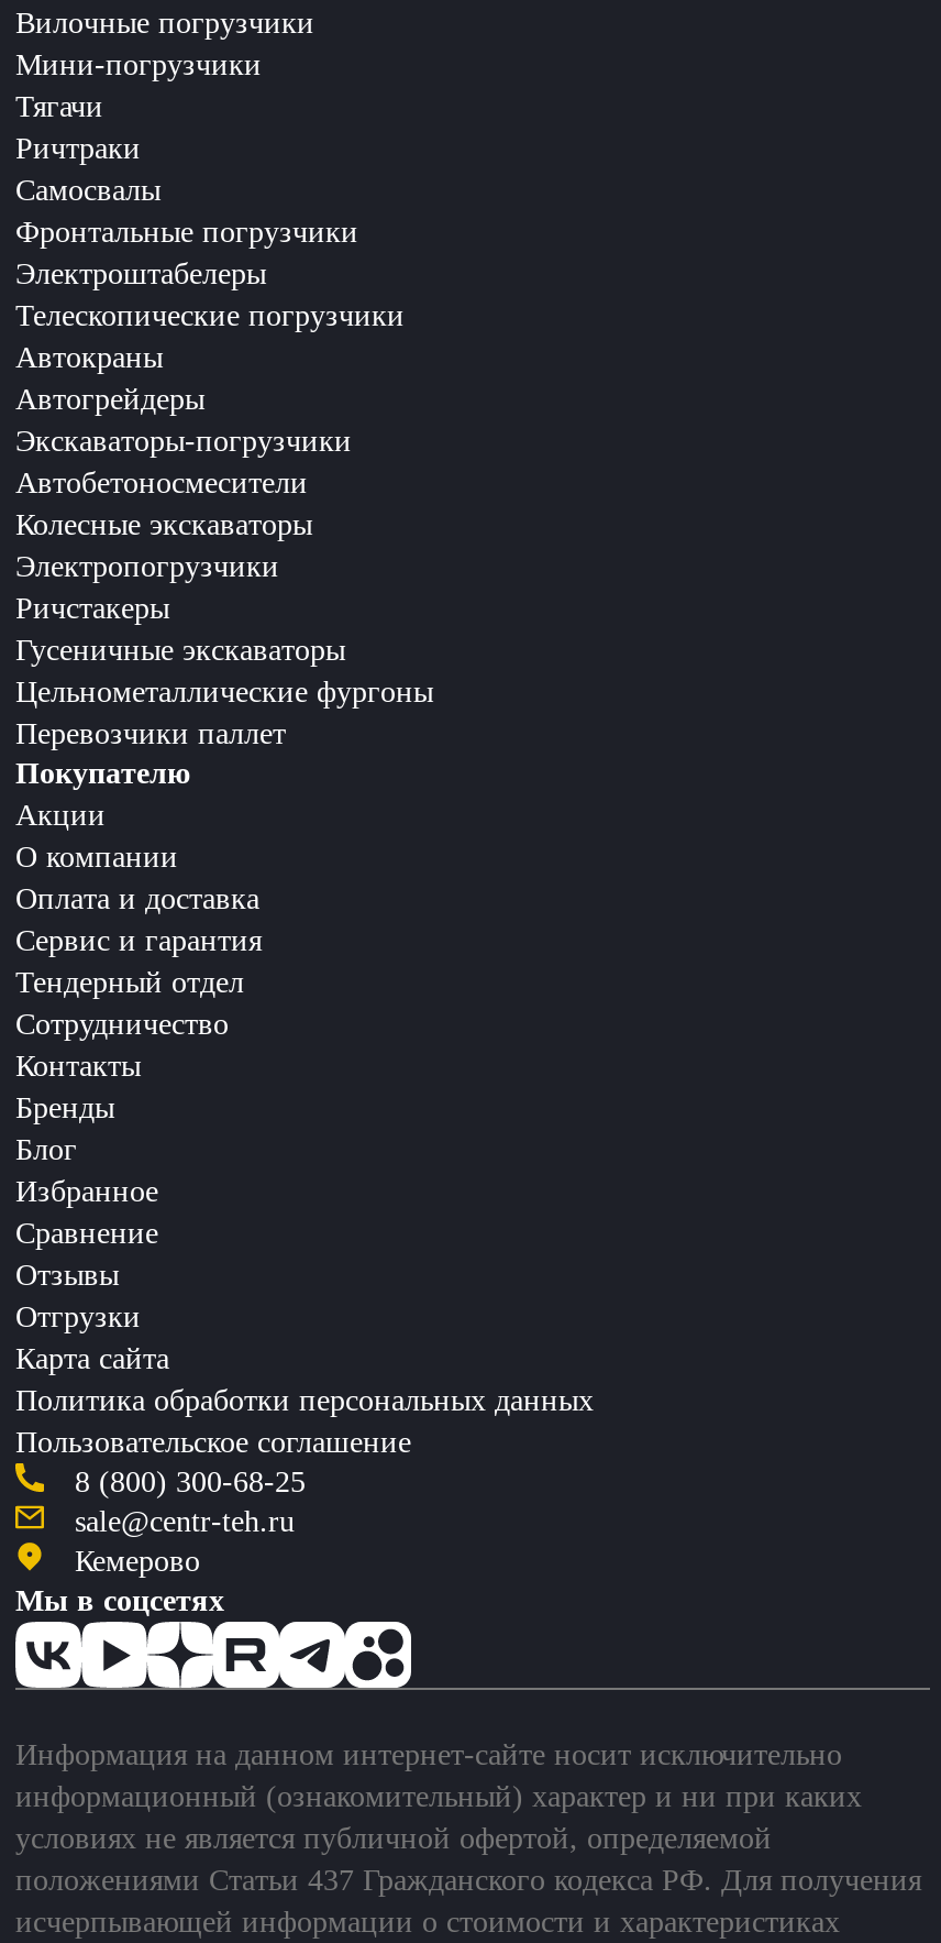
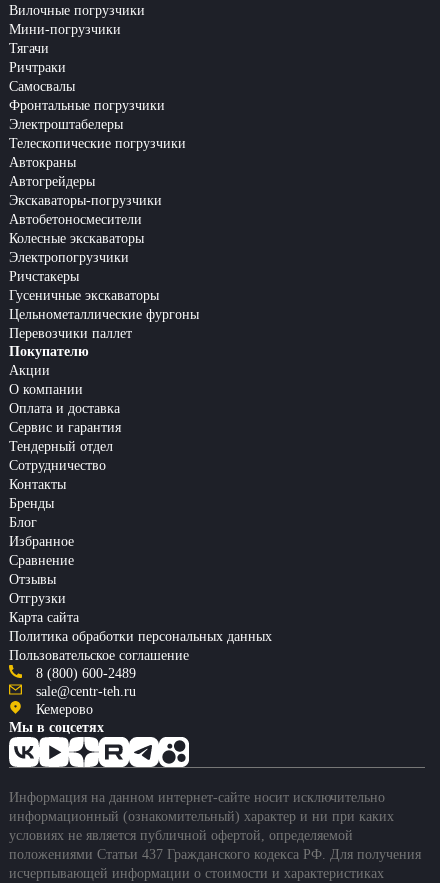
- 8 (800) 300-68-25
+ 8 (800) 600-2489
